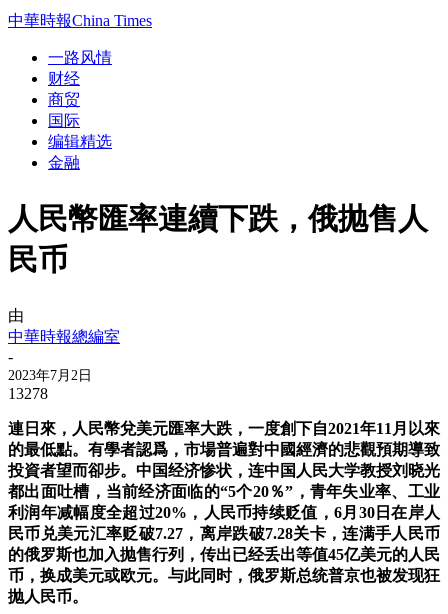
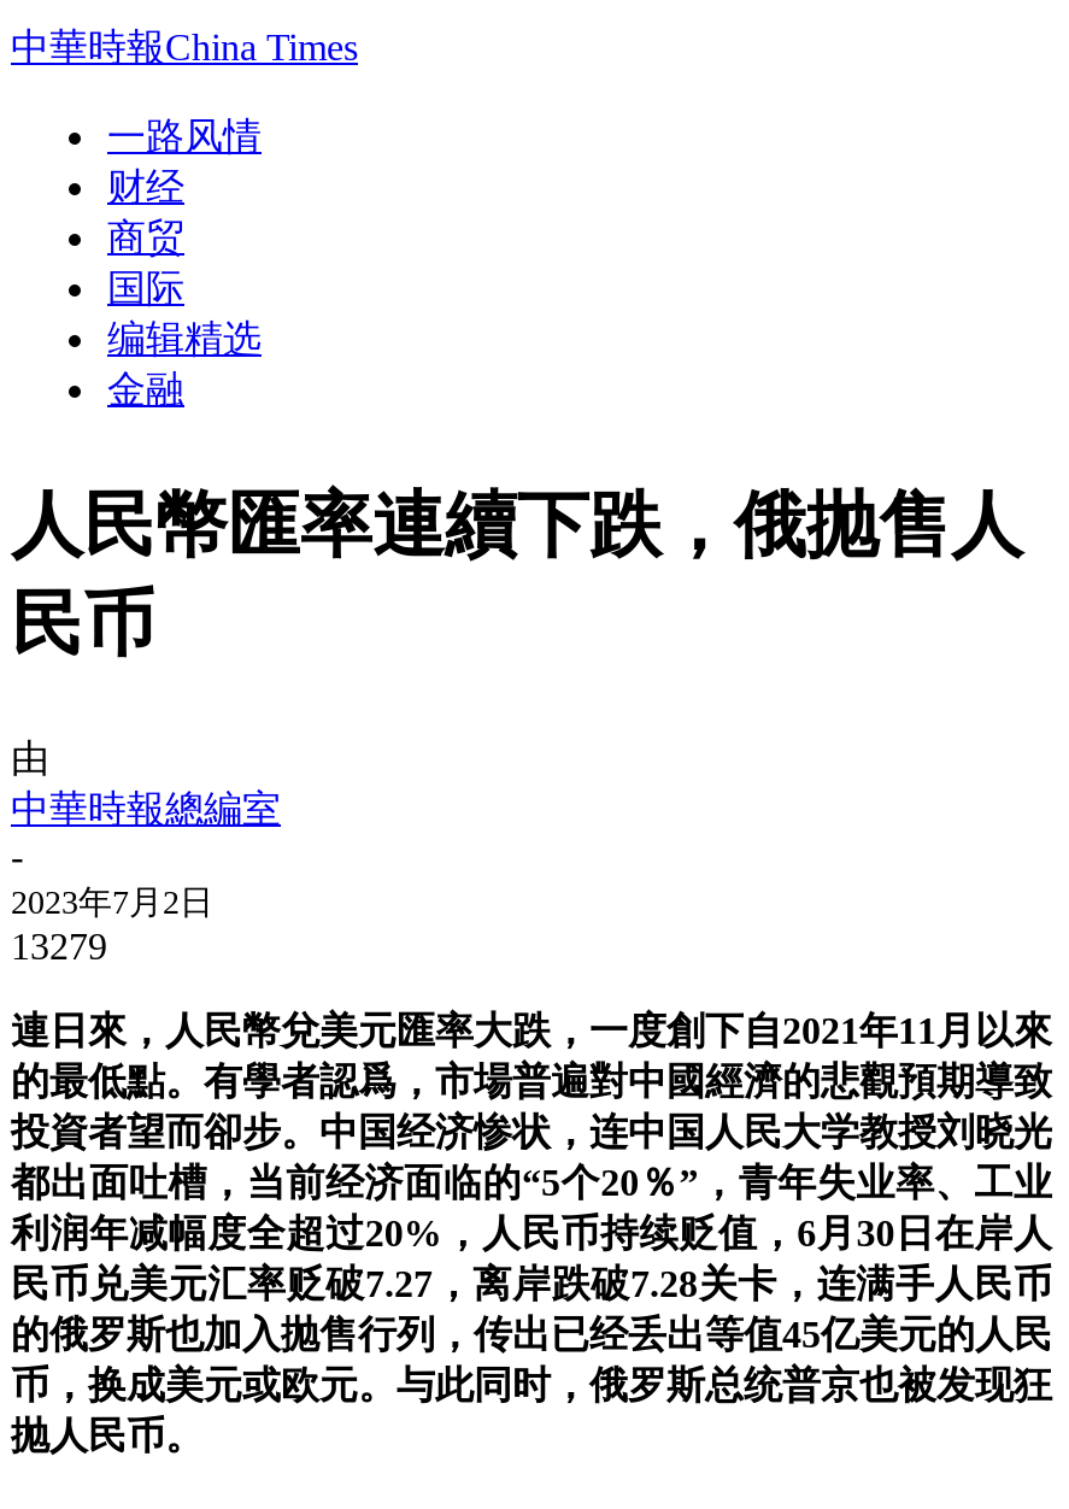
- 13278
+ 13279
